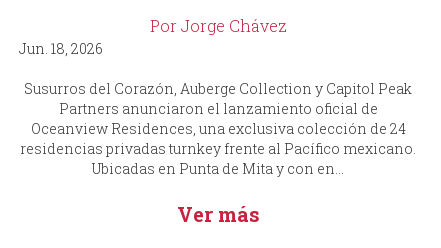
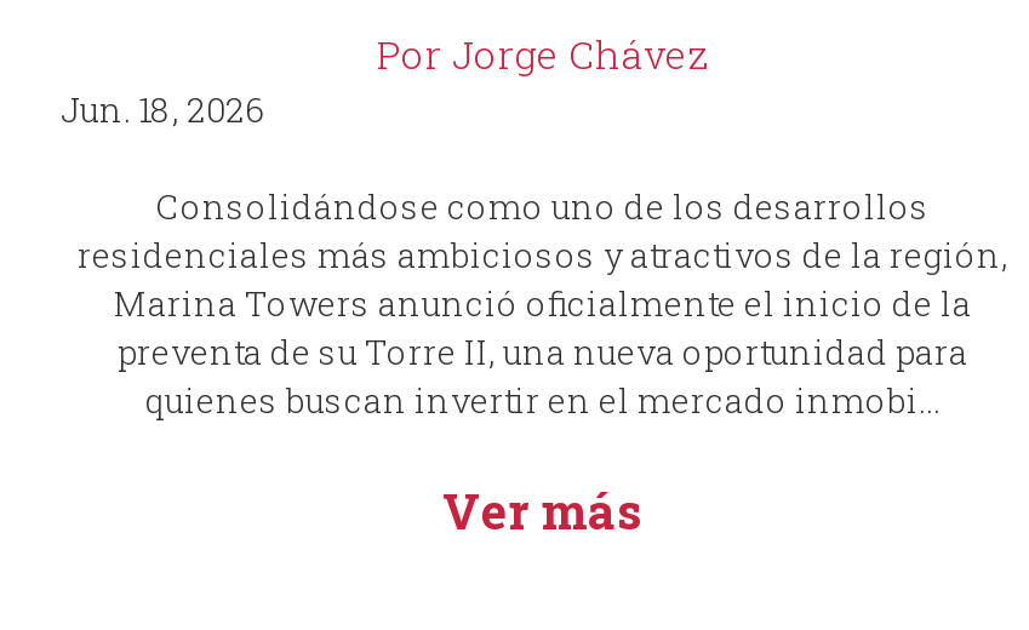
- Susurros del Corazón, Auberge Collection y Capitol Peak
- Partners anunciaron el lanzamiento oficial de
- Oceanview Residences, una exclusiva colección de 24
- residencias privadas turnkey frente al Pacífico mexicano.
- Ubicadas en Punta de Mita y con en...
+ Consolidándose como uno de los desarrollos
+ residenciales más ambiciosos y atractivos de la región,
+ Marina Towers anunció oficialmente el inicio de la
+ preventa de su Torre II, una nueva oportunidad para
+ quienes buscan invertir en el mercado inmobi...
